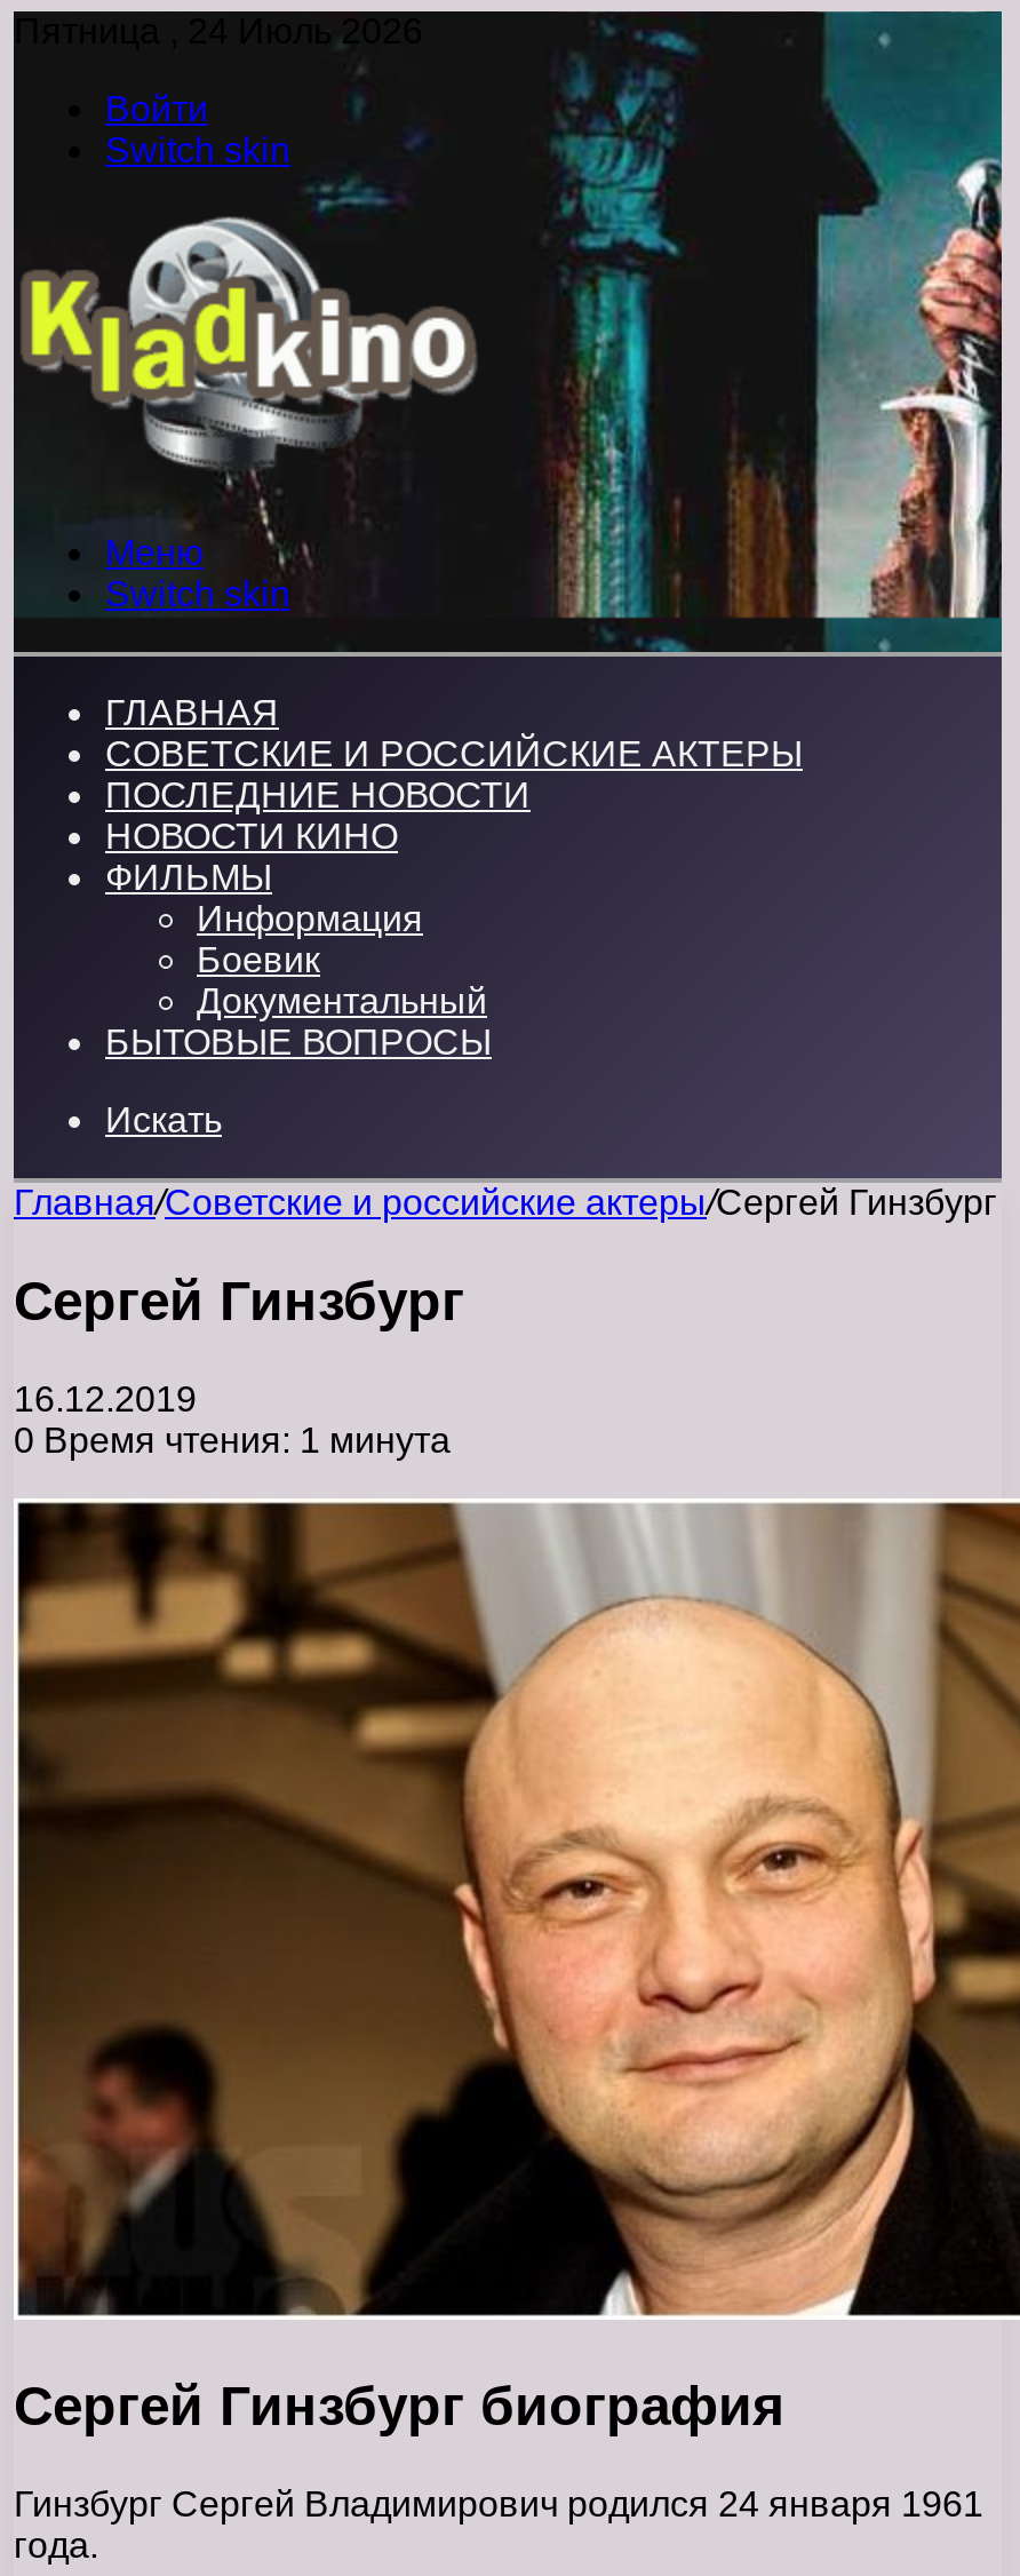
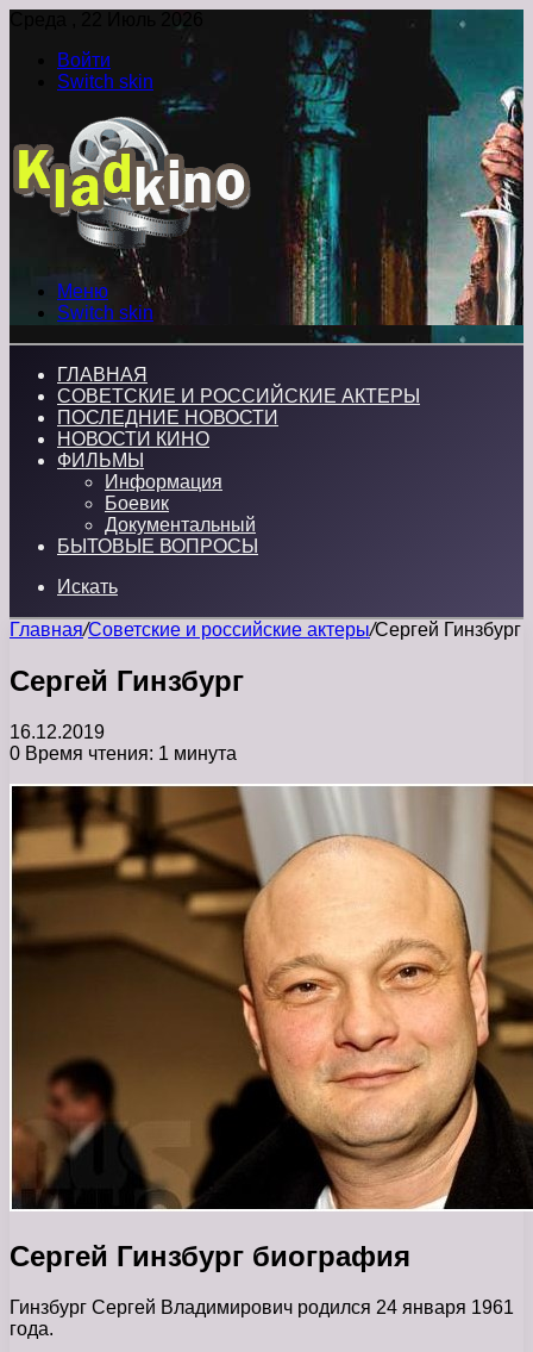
- Пятница , 24 Июль 2026
+ Среда , 22 Июль 2026
